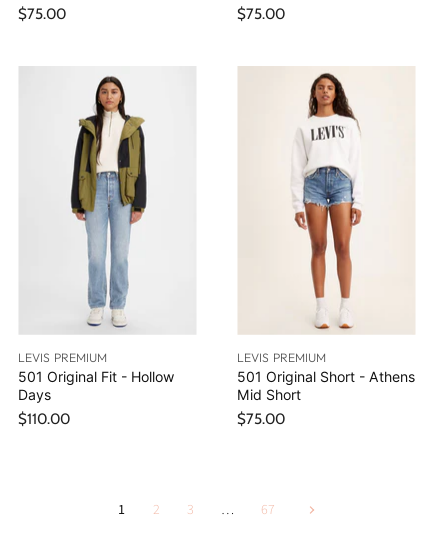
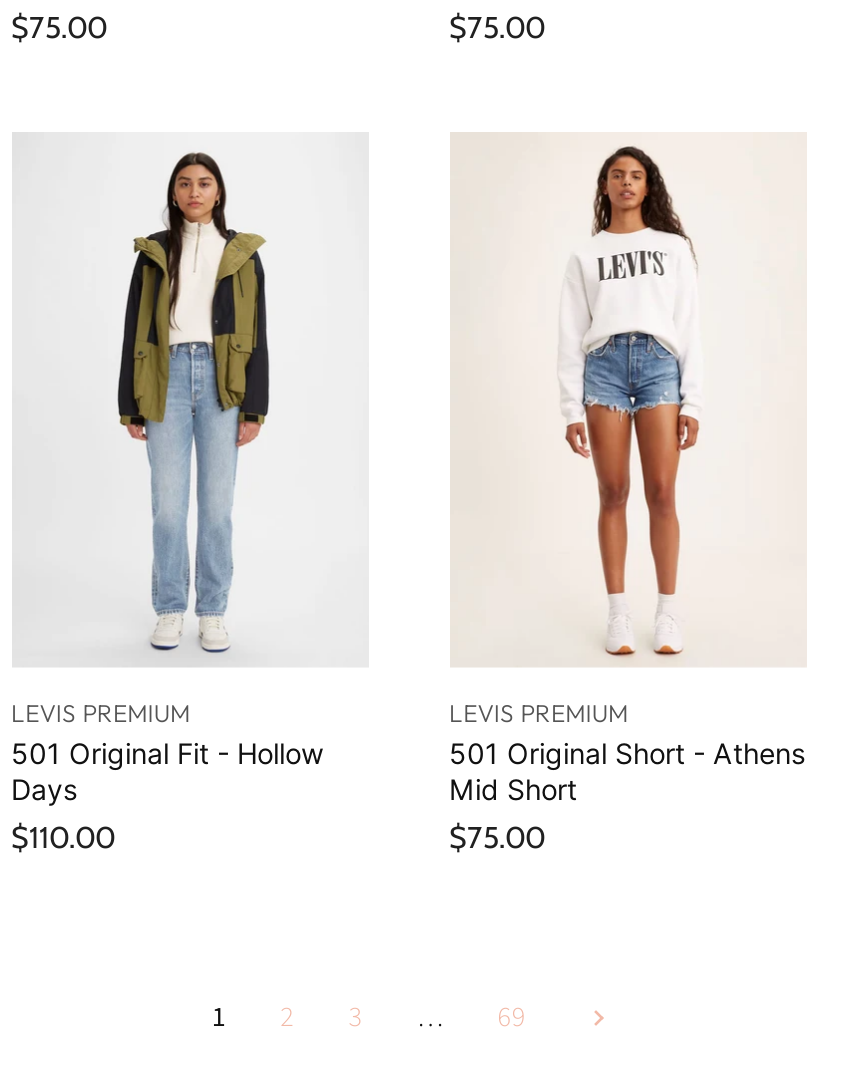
- 67
+ 69
